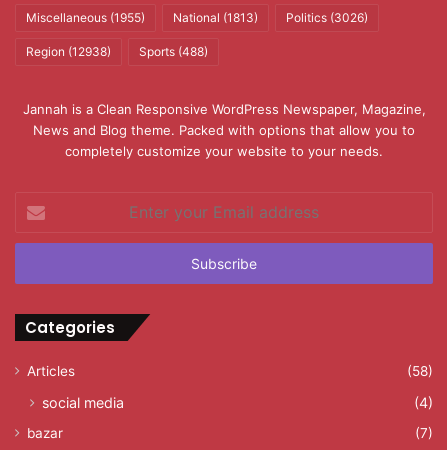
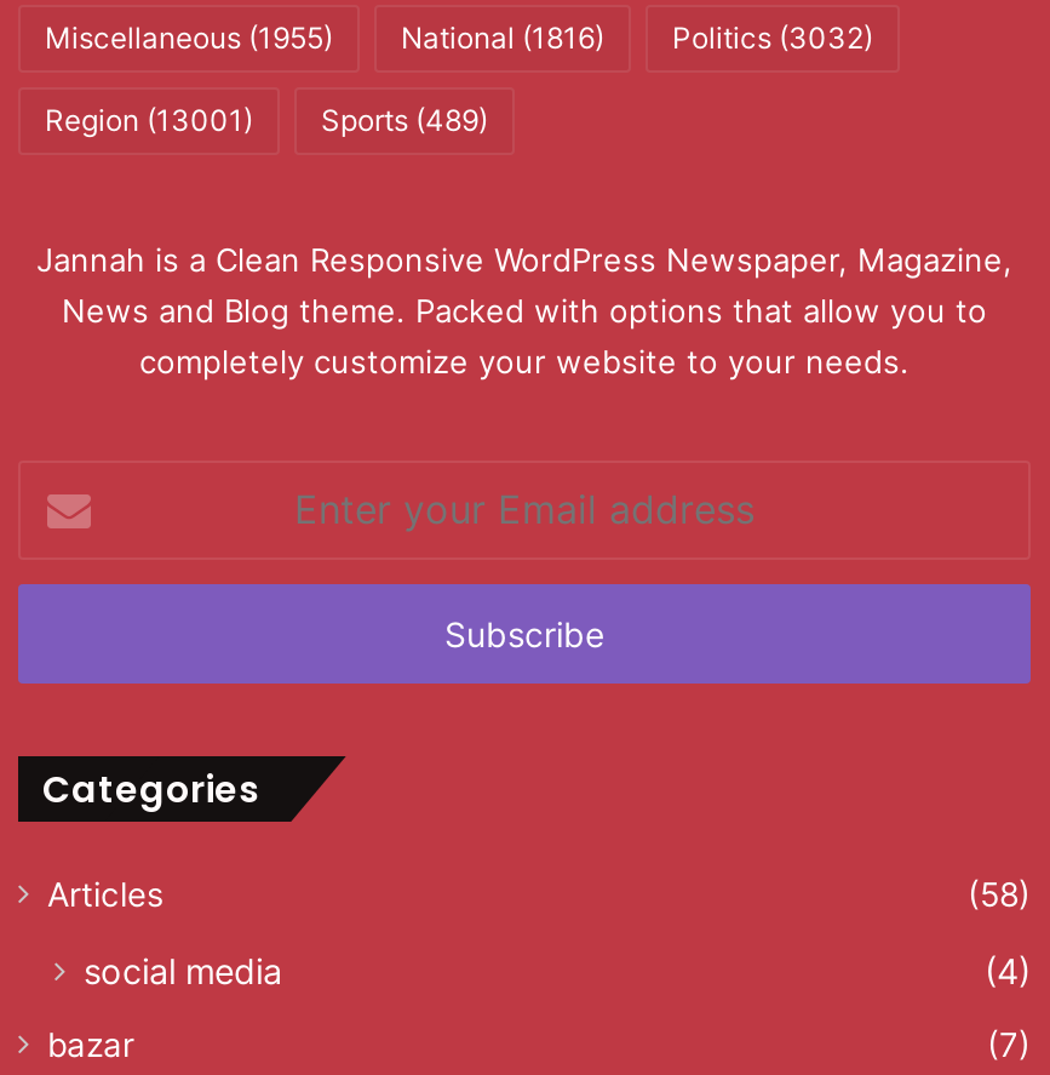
- National (1813)
+ National (1816)

- Politics (3026)
+ Politics (3032)

- Region (12938)
+ Region (13001)

- Sports (488)
+ Sports (489)
